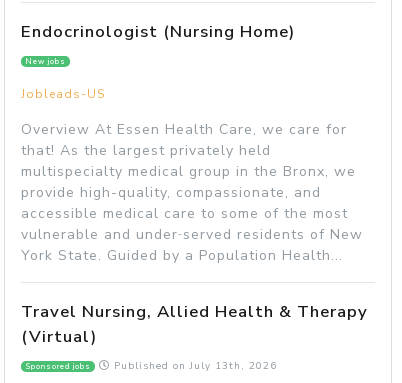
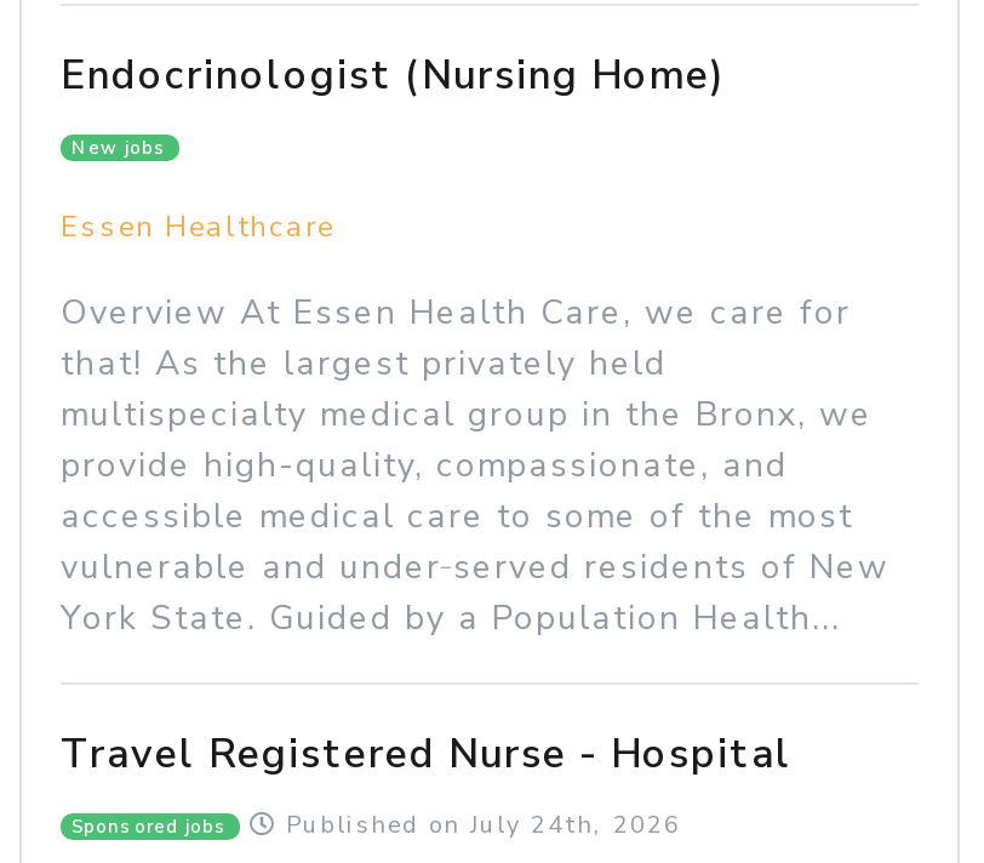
- Jobleads-US
+ Essen Healthcare

- Travel Nursing, Allied Health & Therapy
- (Virtual)
+ Travel Registered Nurse - Hospital

- Published on July 13th, 2026
+ Published on July 24th, 2026
